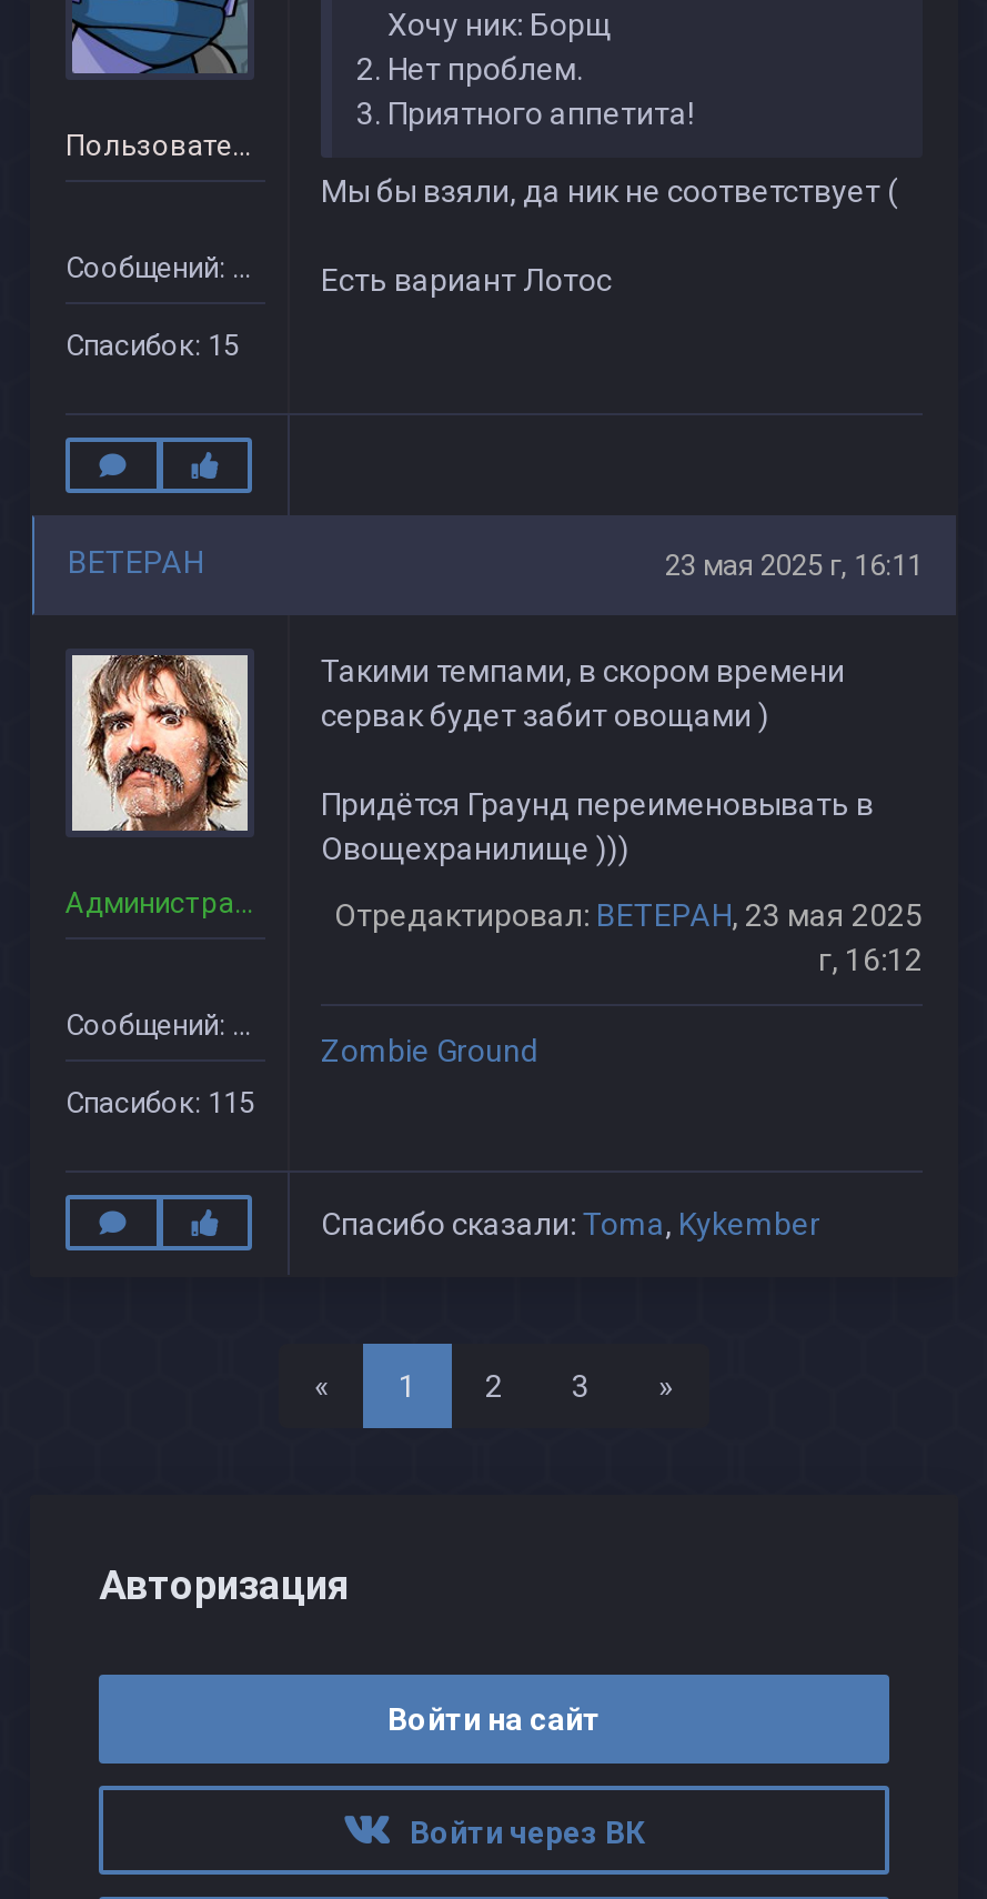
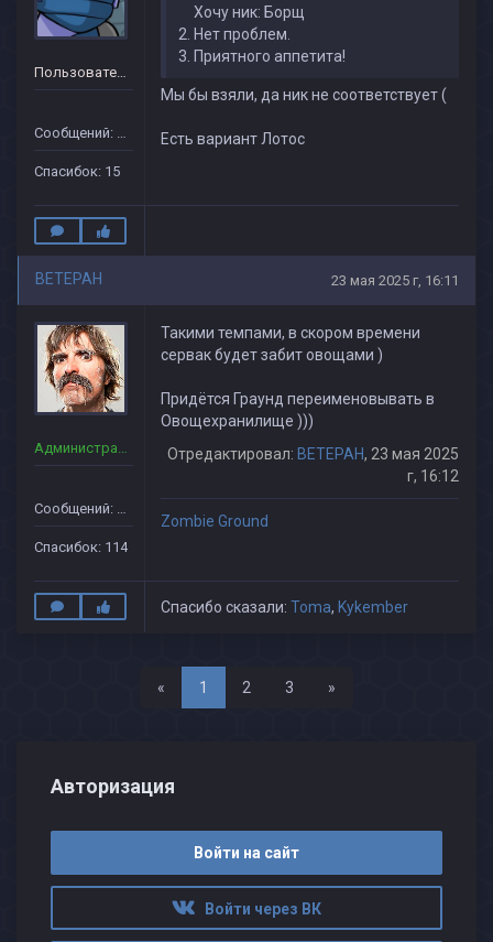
- Спасибок: 115
+ Спасибок: 114
